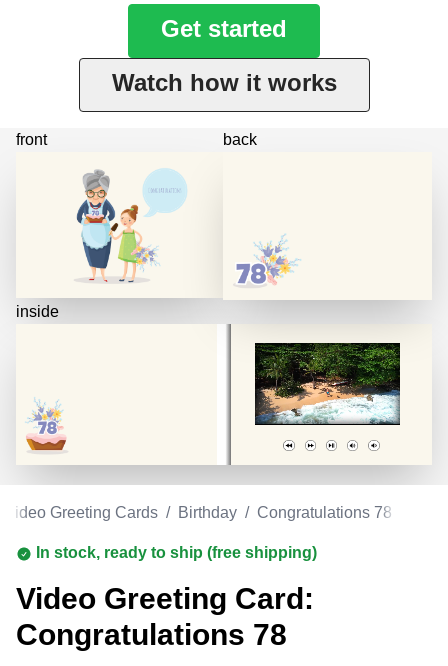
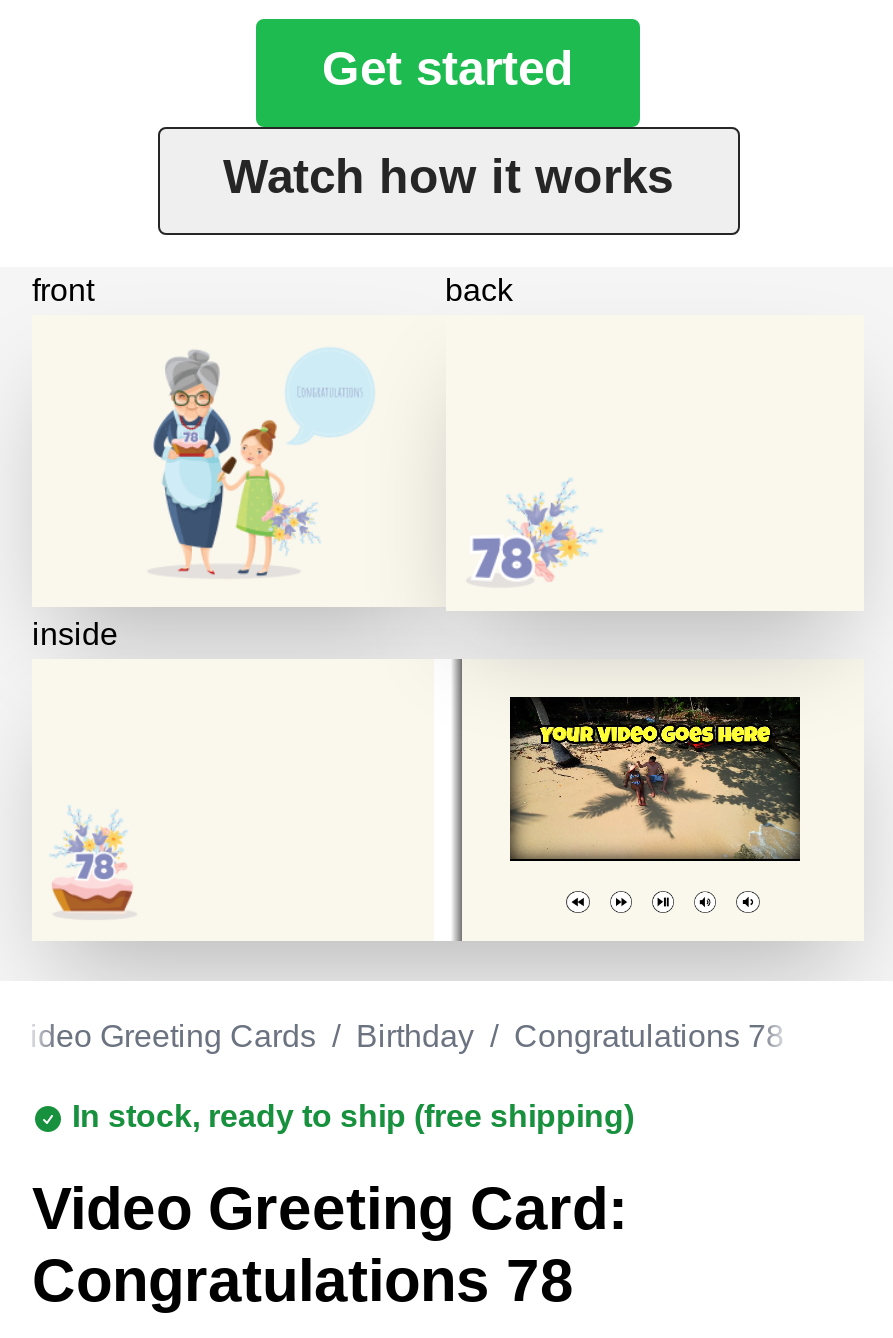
- [image]
+ [image]
